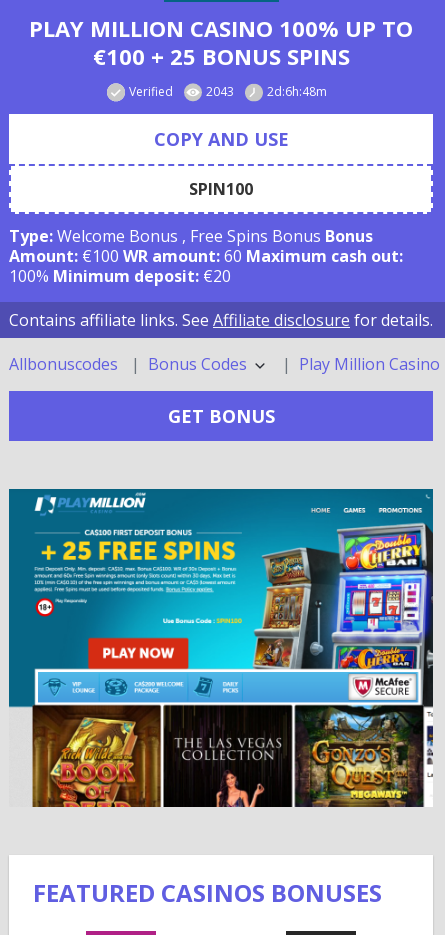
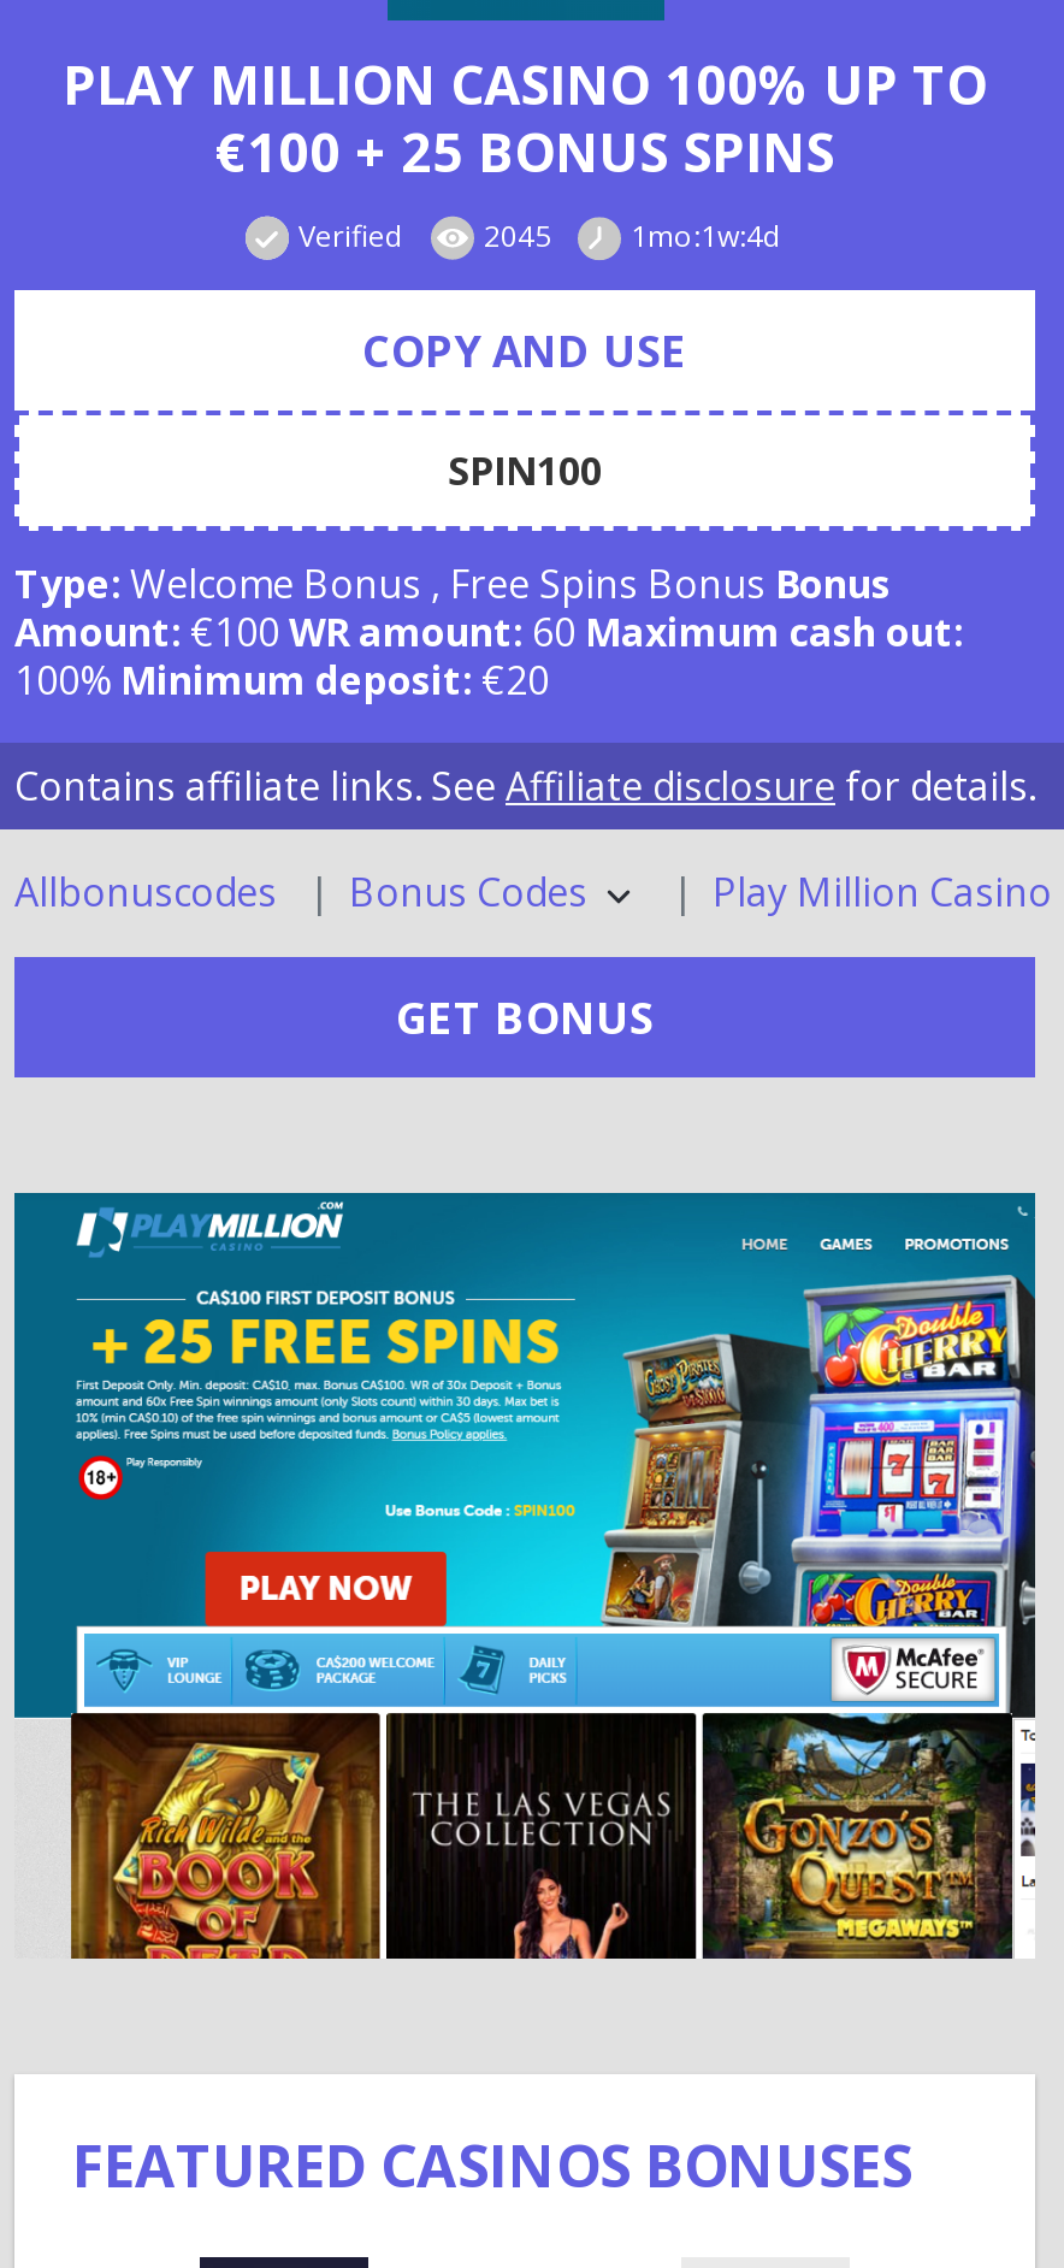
- 2043
- 2d:6h:48m
+ 2045
+ 1mo:1w:4d
